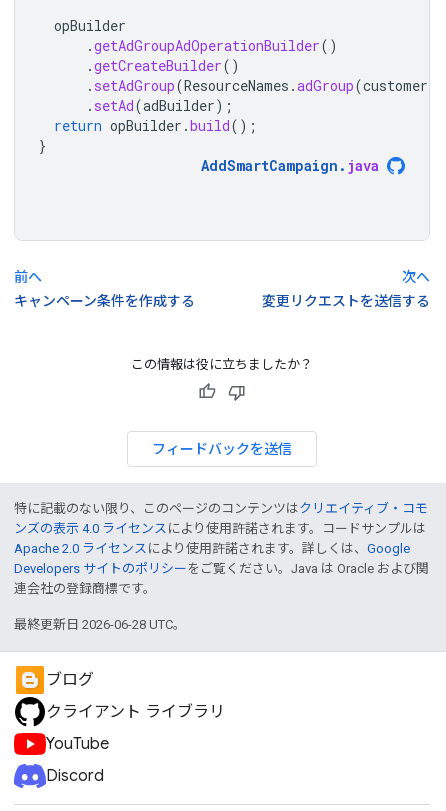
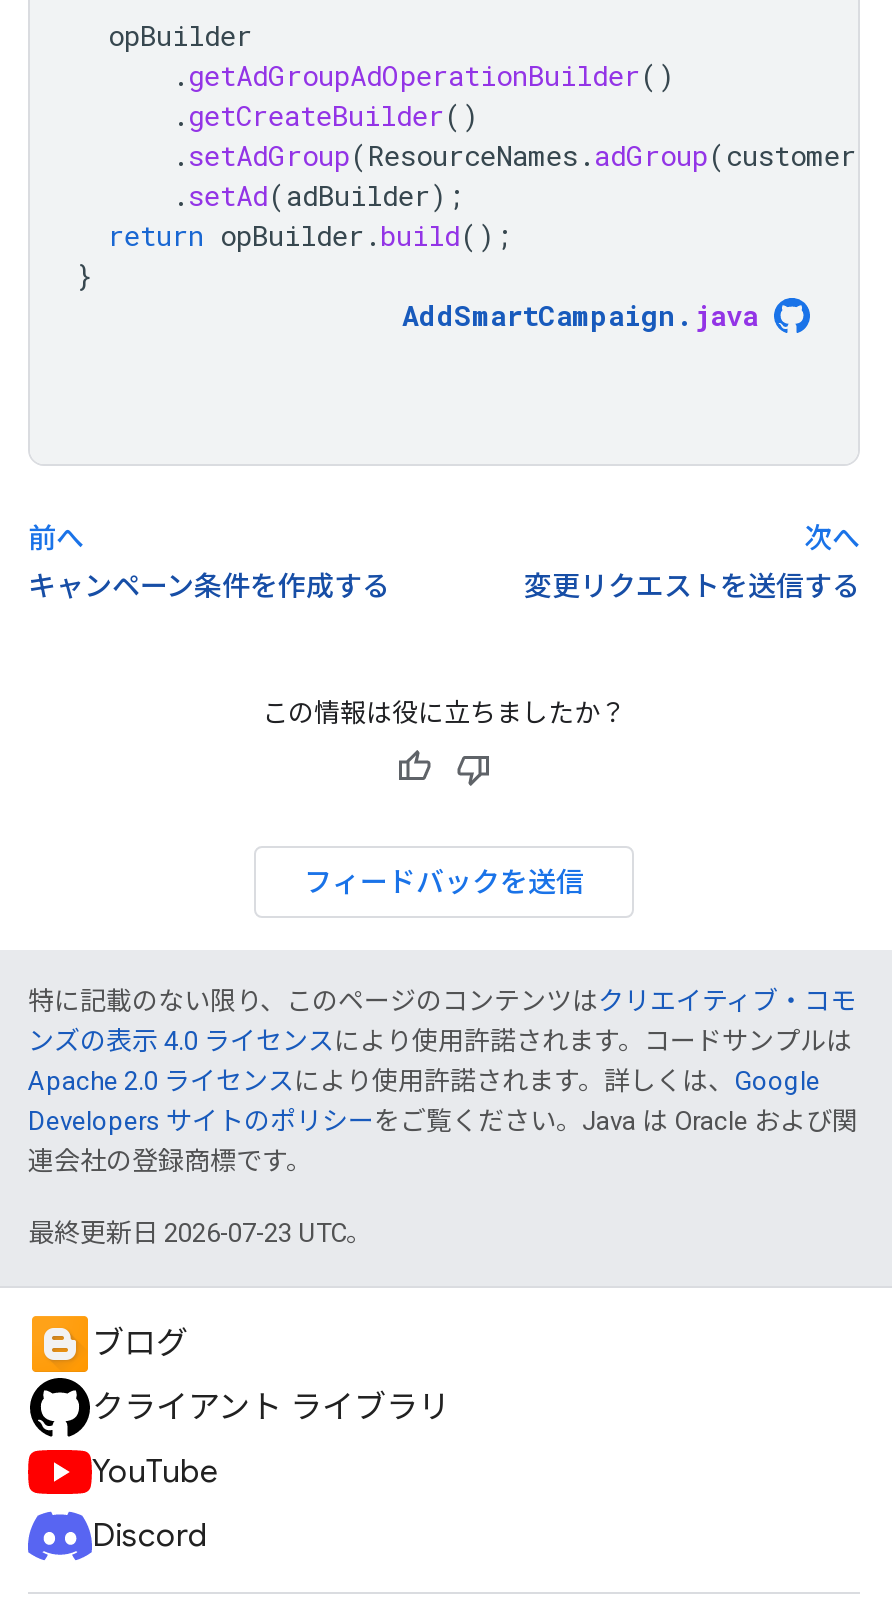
- 最終更新日 2026-06-28 UTC。
+ 最終更新日 2026-07-23 UTC。
